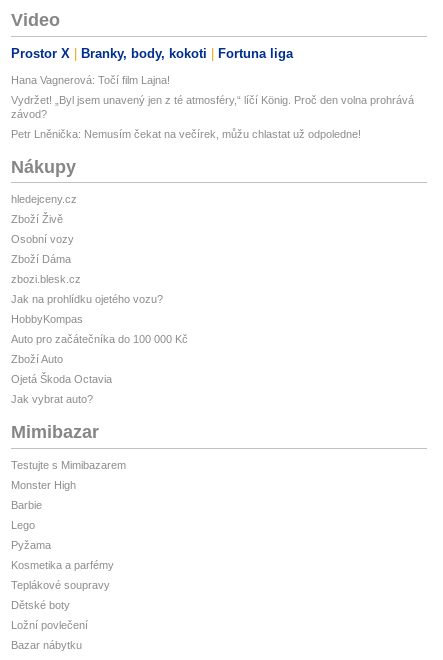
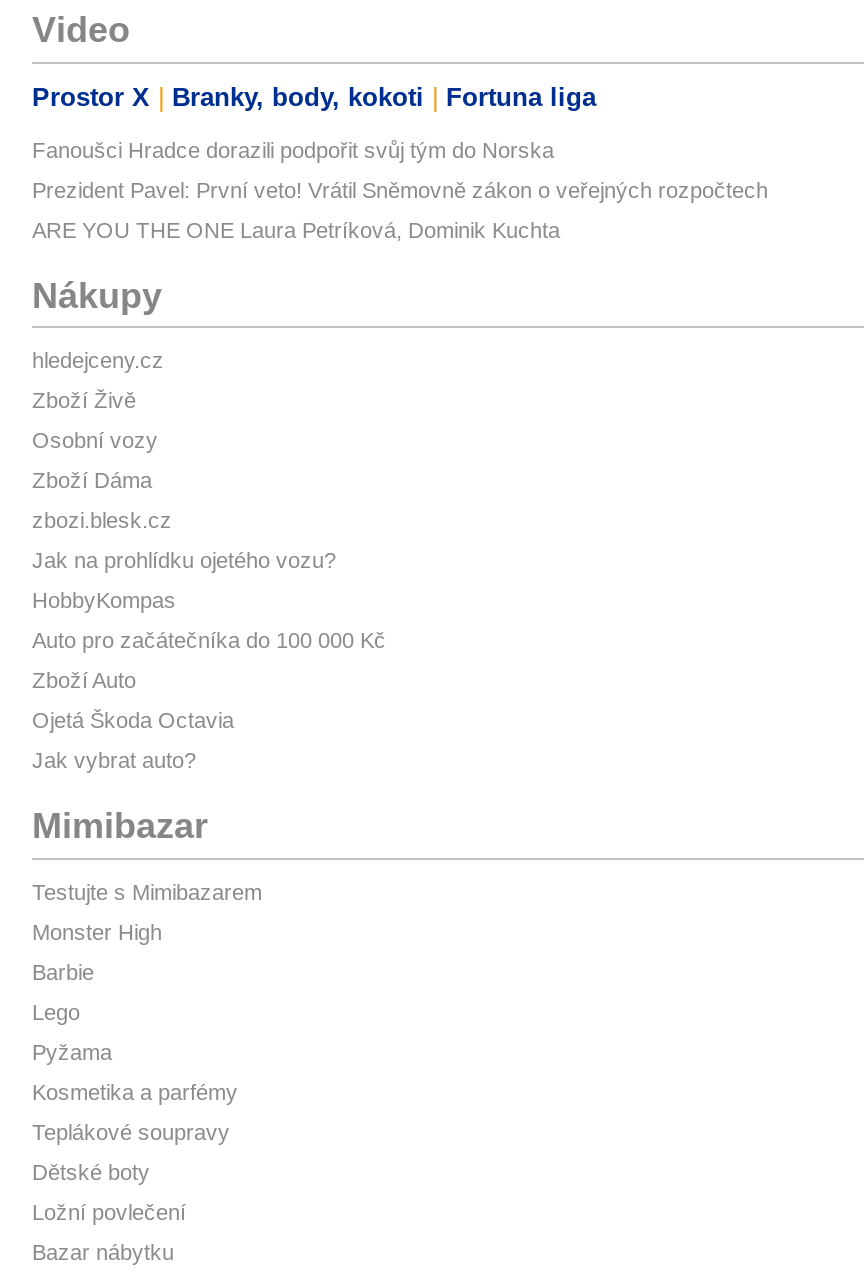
- Hana Vagnerová: Točí film Lajna!
+ Fanoušci Hradce dorazili podpořit svůj tým do Norska

- Vydržet! „Byl jsem unavený jen z té atmosféry,“ líčí König. Proč den volna prohrává
- závod?
+ Prezident Pavel: První veto! Vrátil Sněmovně zákon o veřejných rozpočtech

- Petr Lněnička: Nemusím čekat na večírek, můžu chlastat už odpoledne!
+ ARE YOU THE ONE Laura Petríková, Dominik Kuchta
